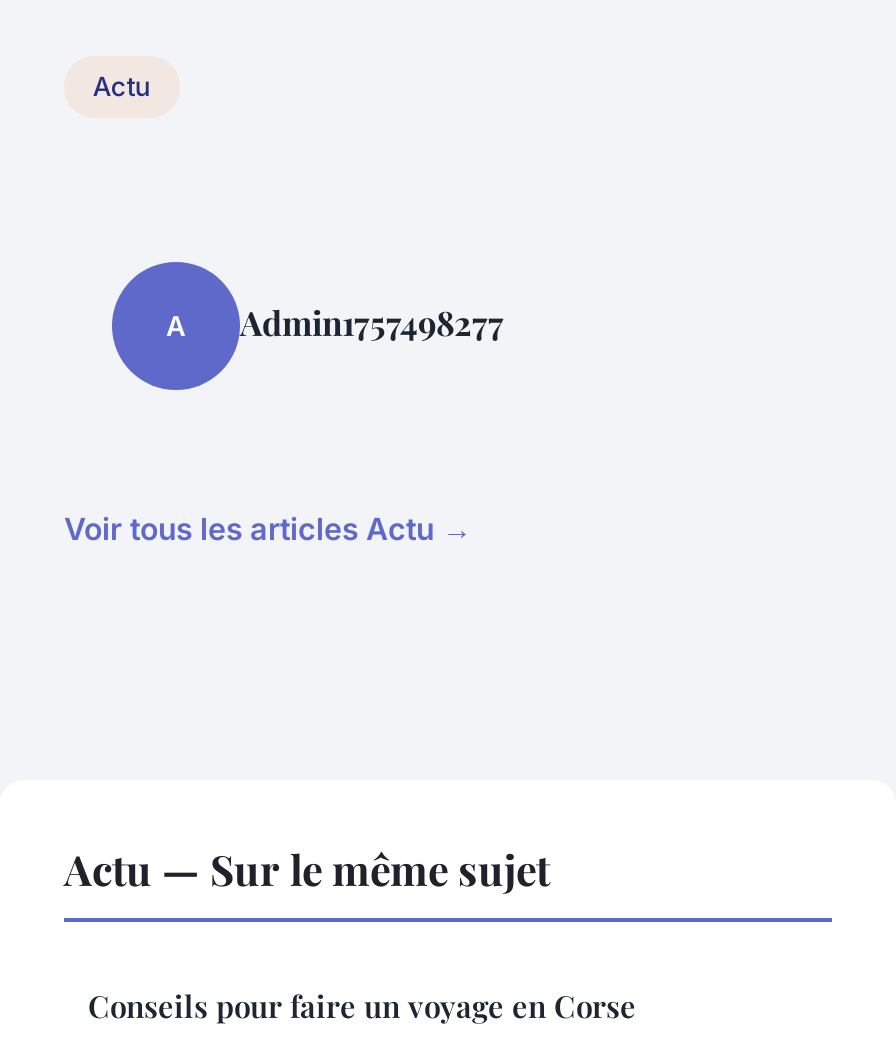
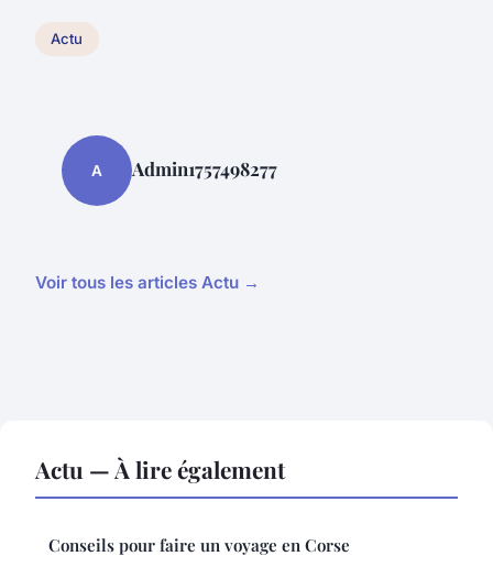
- Actu — Sur le même sujet
+ Actu — À lire également
